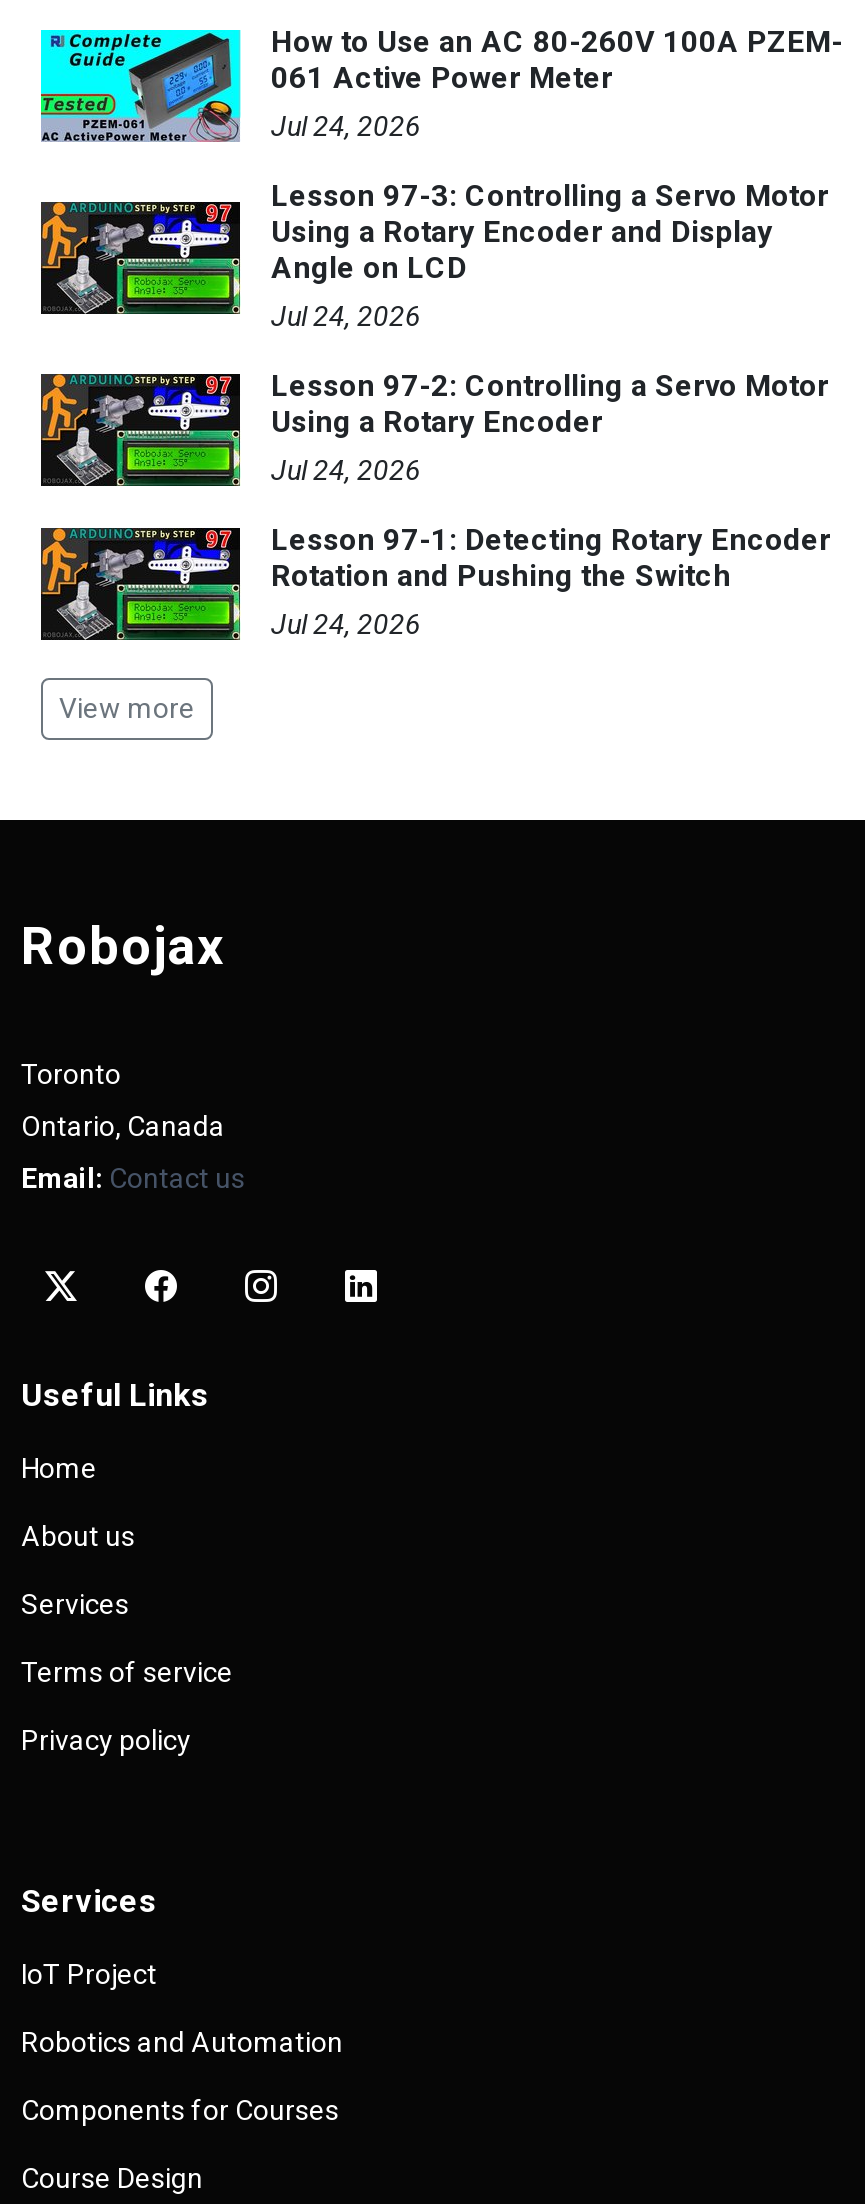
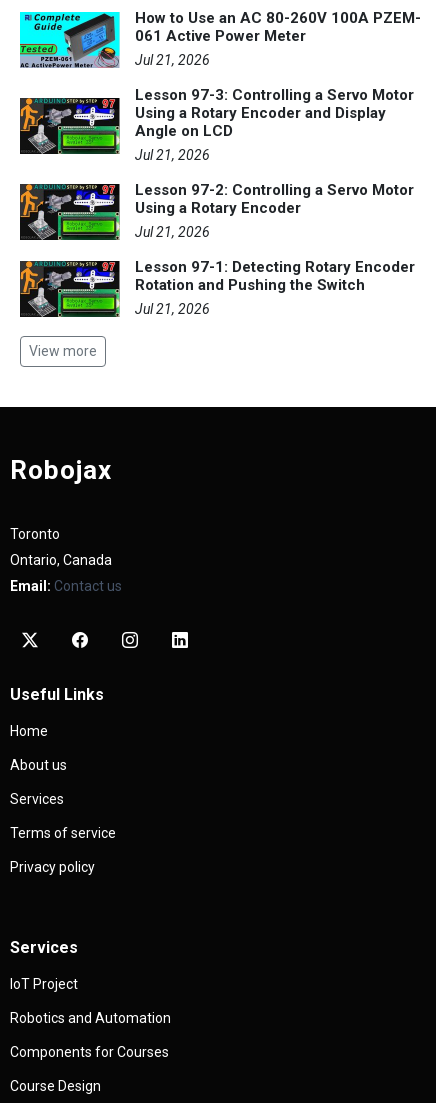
- Jul 24, 2026
+ Jul 21, 2026

- Jul 24, 2026
+ Jul 21, 2026

- Jul 24, 2026
+ Jul 21, 2026

- Jul 24, 2026
+ Jul 21, 2026
